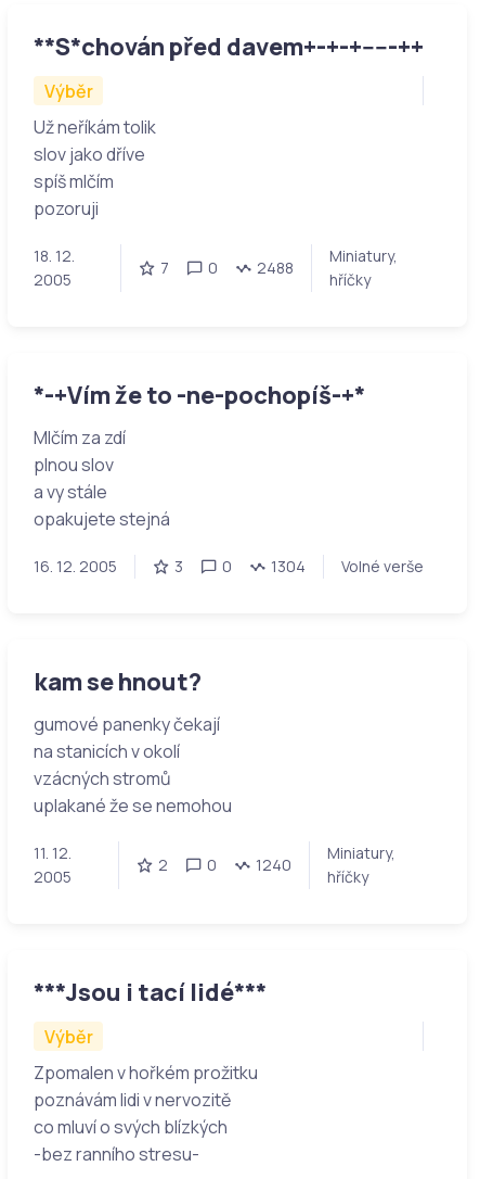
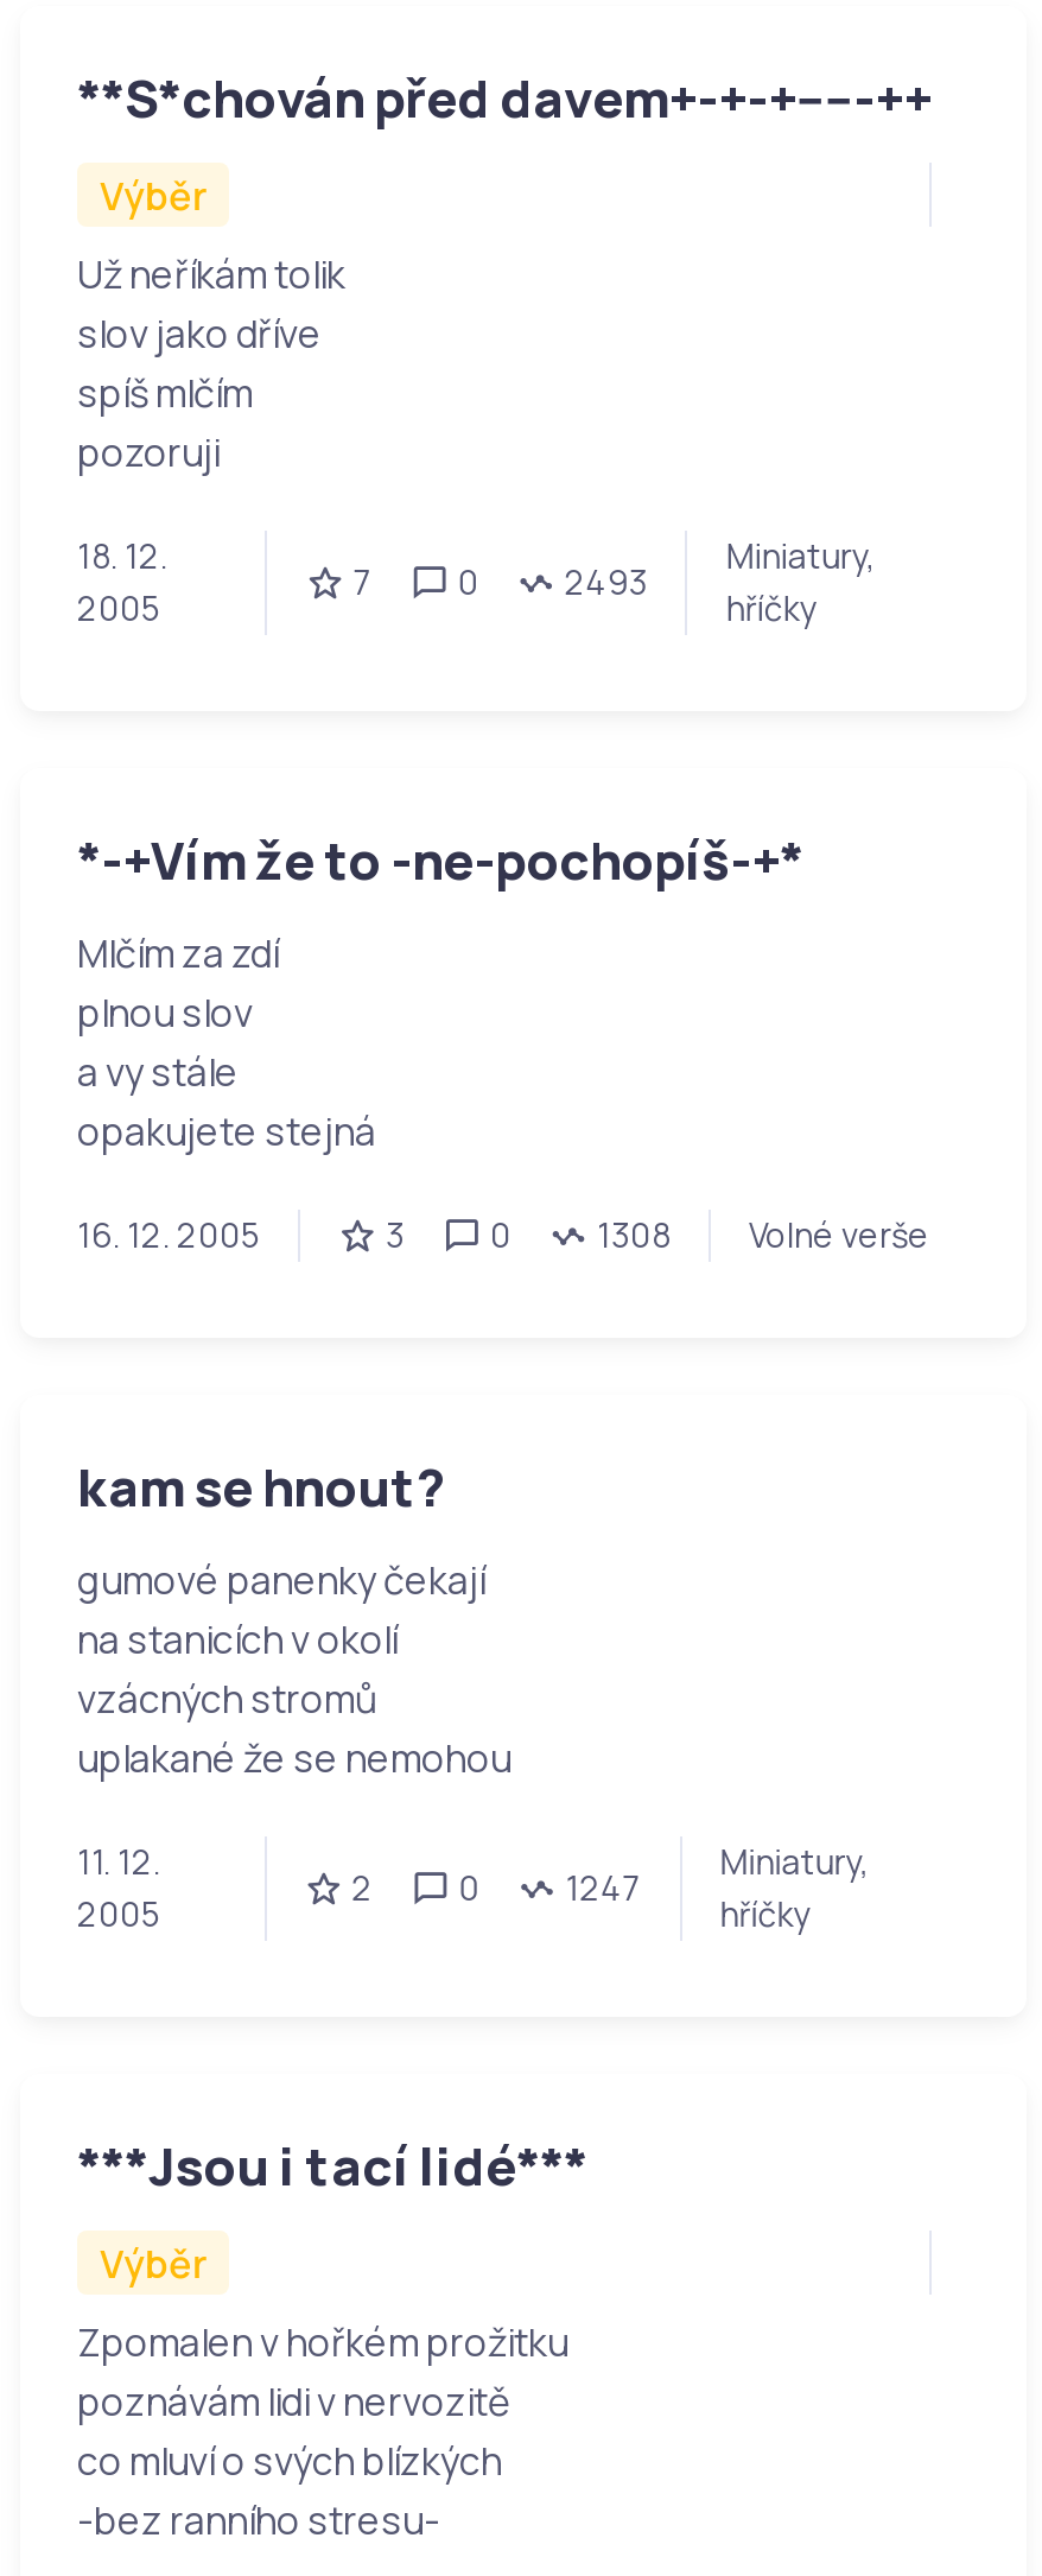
- 7 0 2488
+ 7 0 2493

- 3 0 1304 Volné verše
+ 3 0 1308 Volné verše

- 2 0 1240
+ 2 0 1247
